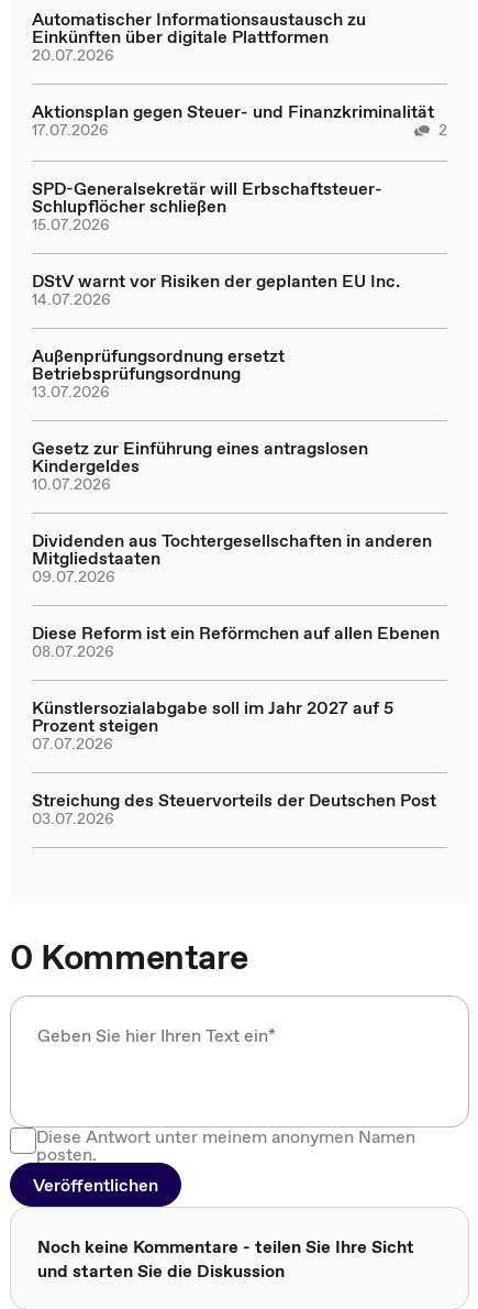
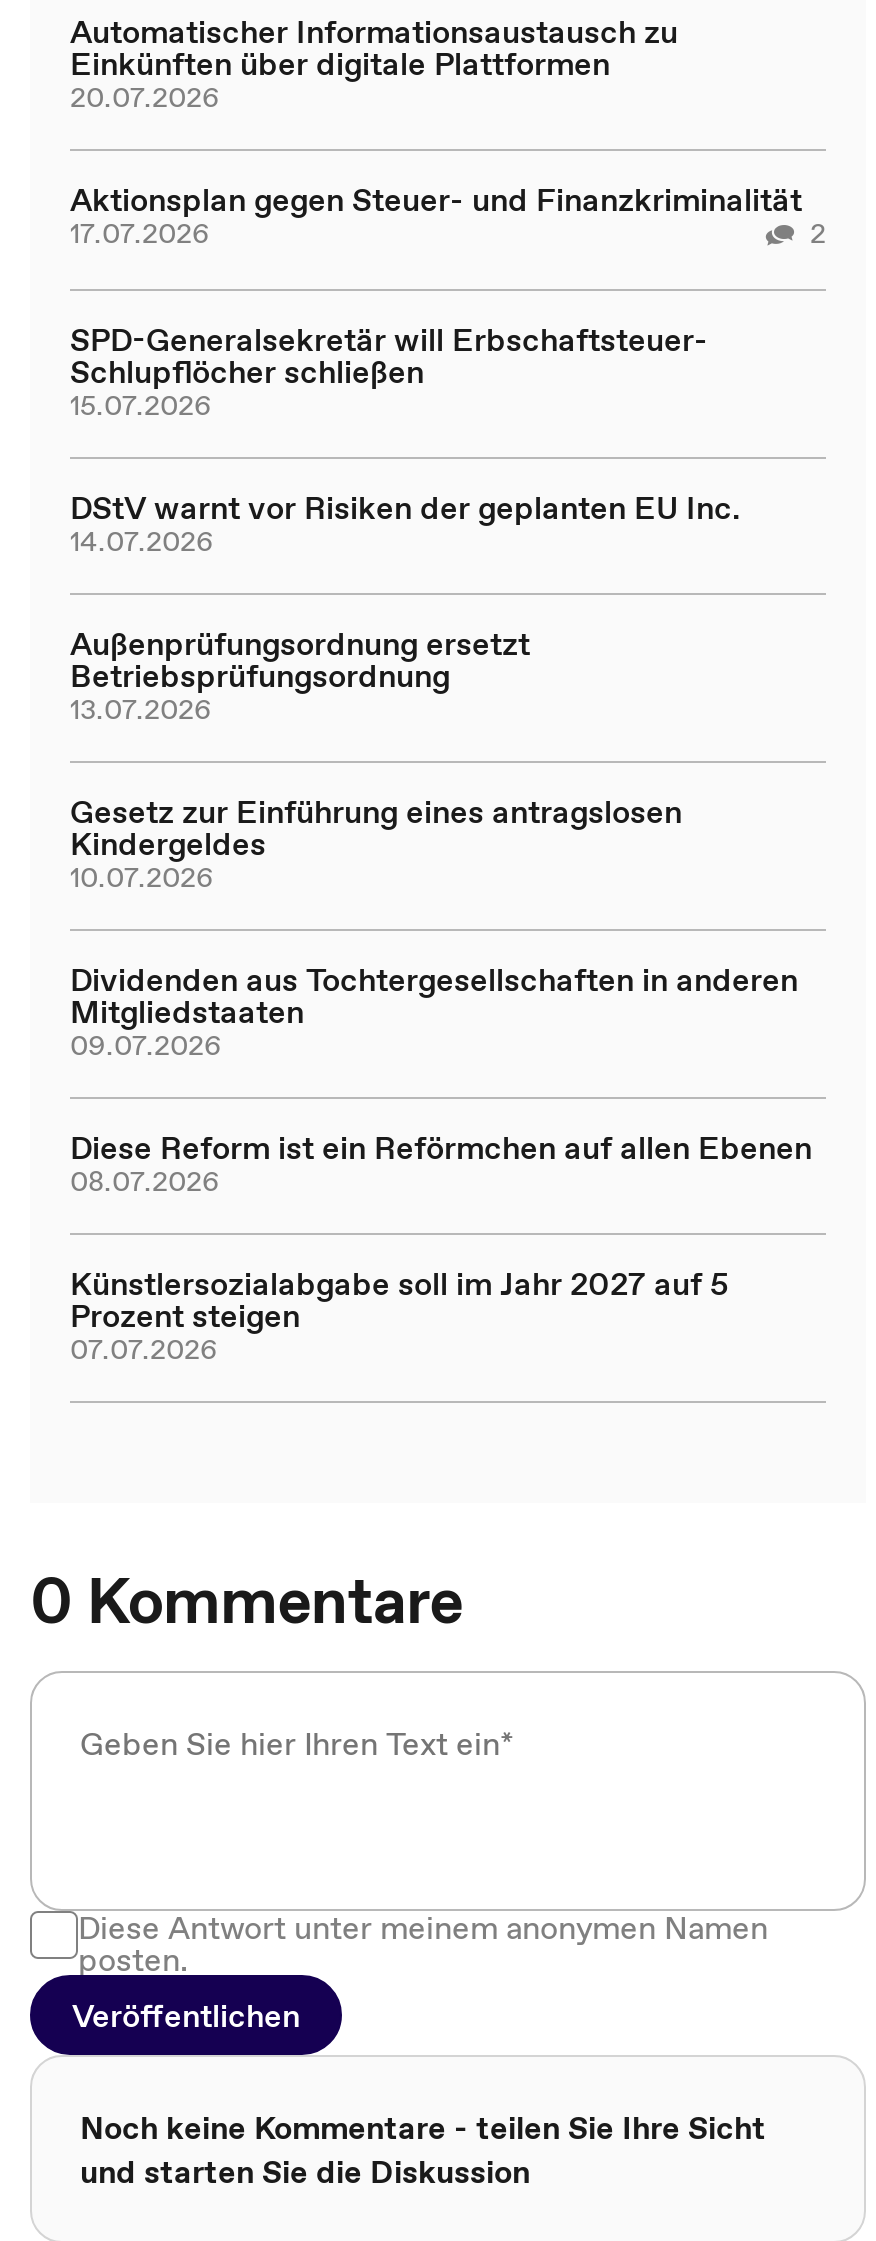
- Streichung des Steuervorteils der Deutschen Post
- 03.07.2026
